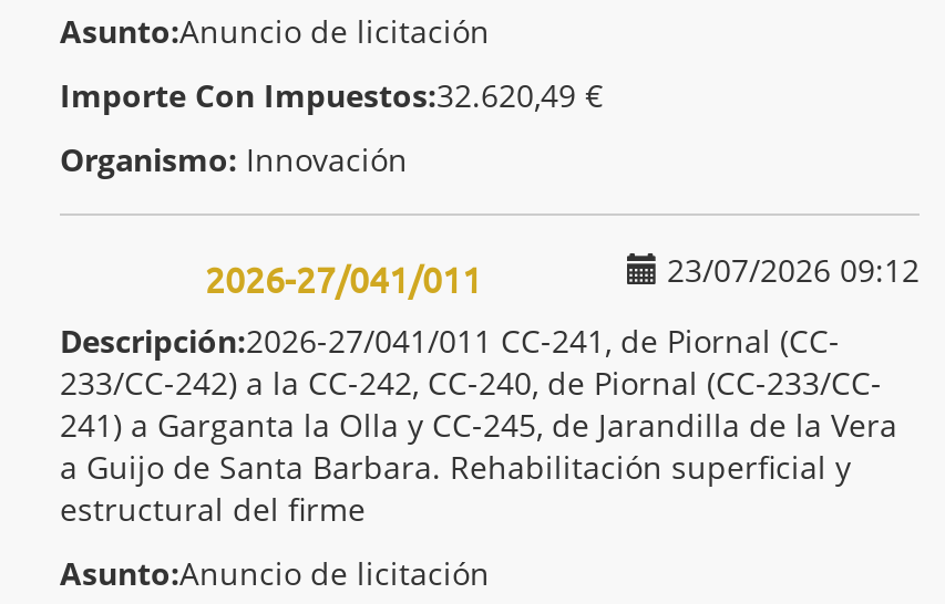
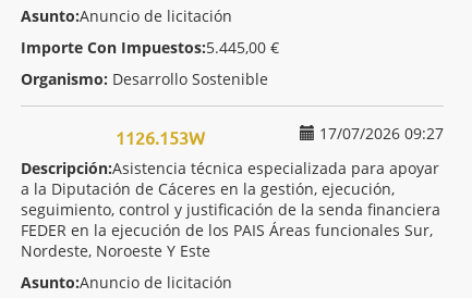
- Importe Con Impuestos:32.620,49 €
+ Importe Con Impuestos:5.445,00 €

- Organismo: Innovación
+ Organismo: Desarrollo Sostenible

- 23/07/2026 09:12
- 2026-27/041/011
- Descripción:2026-27/041/011 CC-241, de Piornal (CC-
- 233/CC-242) a la CC-242, CC-240, de Piornal (CC-233/CC-
- 241) a Garganta la Olla y CC-245, de Jarandilla de la Vera
- a Guijo de Santa Barbara. Rehabilitación superficial y
- estructural del firme
+ 17/07/2026 09:27
+ 1126.153W
+ Descripción:Asistencia técnica especializada para apoyar
+ a la Diputación de Cáceres en la gestión, ejecución,
+ seguimiento, control y justificación de la senda financiera
+ FEDER en la ejecución de los PAIS Áreas funcionales Sur,
+ Nordeste, Noroeste Y Este
